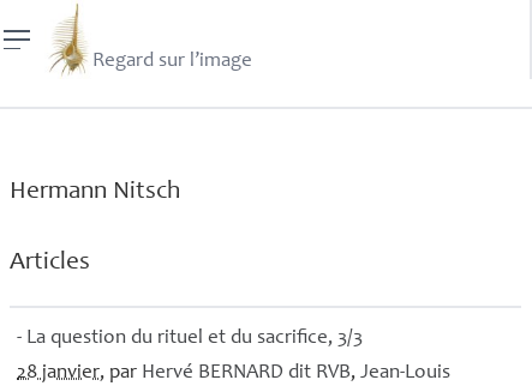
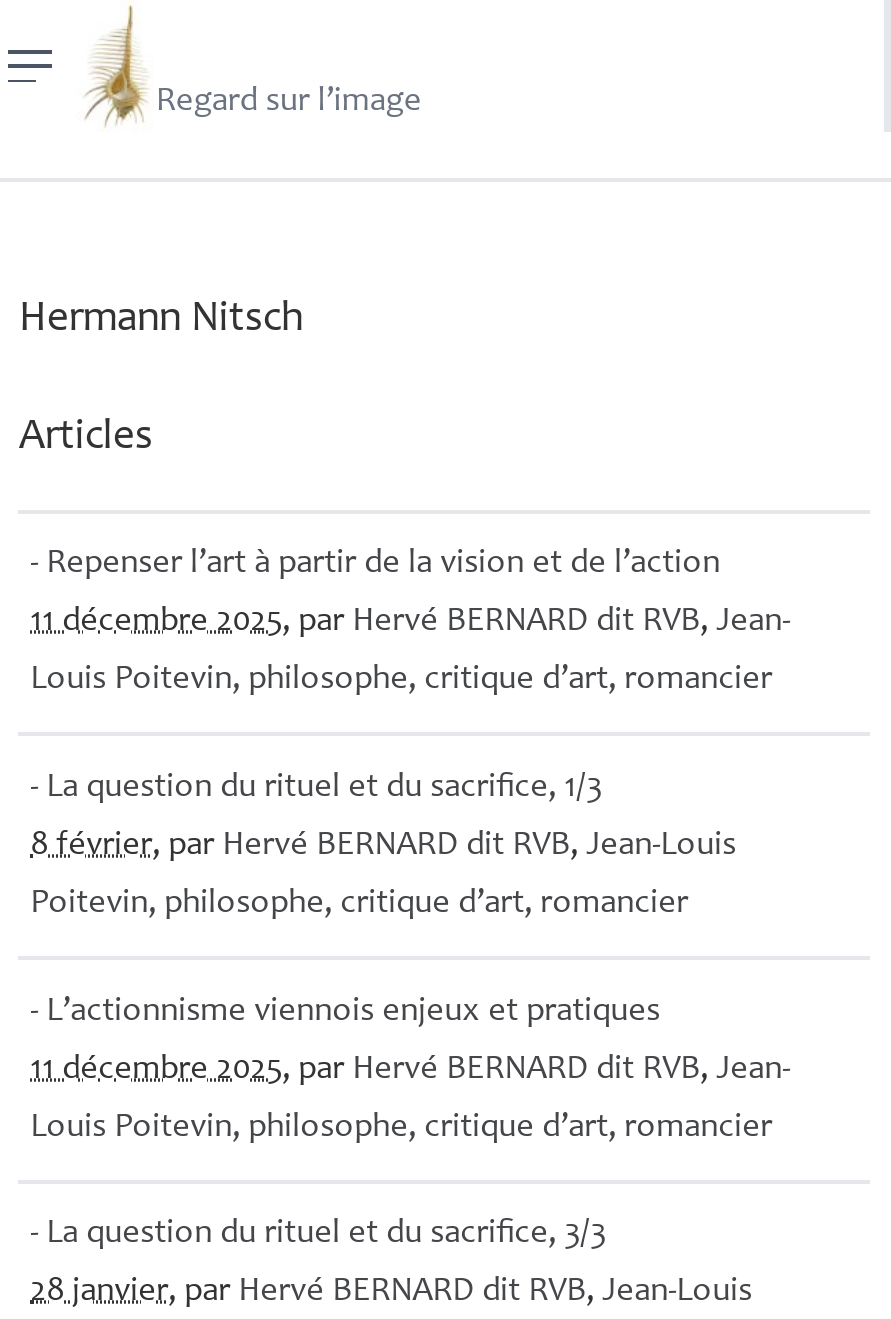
+ - Repenser l’art à partir de la vision et de l’action
+ 11 décembre 2025, par Hervé BERNARD dit RVB, Jean-
+ Louis Poitevin, philosophe, critique d’art, romancier
+ - La question du rituel et du sacrifice, 1/3
+ 8 février, par Hervé BERNARD dit RVB, Jean-Louis
+ Poitevin, philosophe, critique d’art, romancier
+ - L’actionnisme viennois enjeux et pratiques
+ 11 décembre 2025, par Hervé BERNARD dit RVB, Jean-
+ Louis Poitevin, philosophe, critique d’art, romancier
